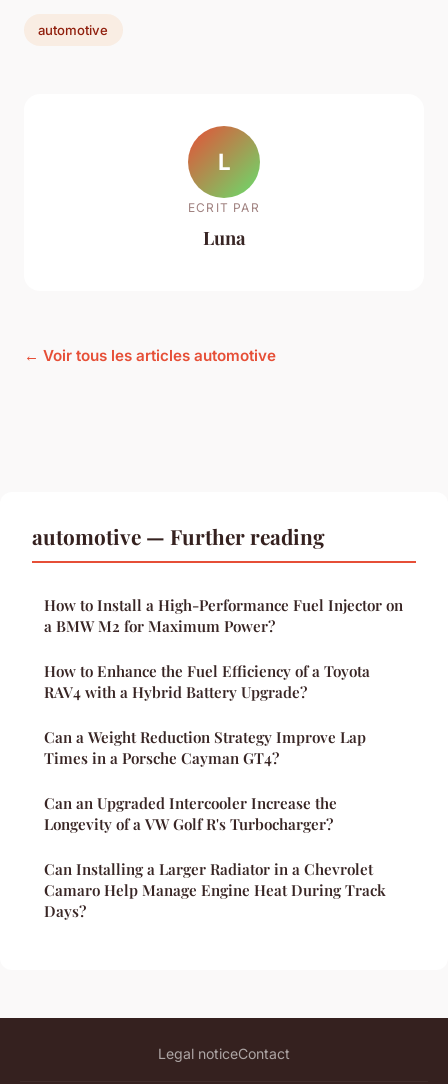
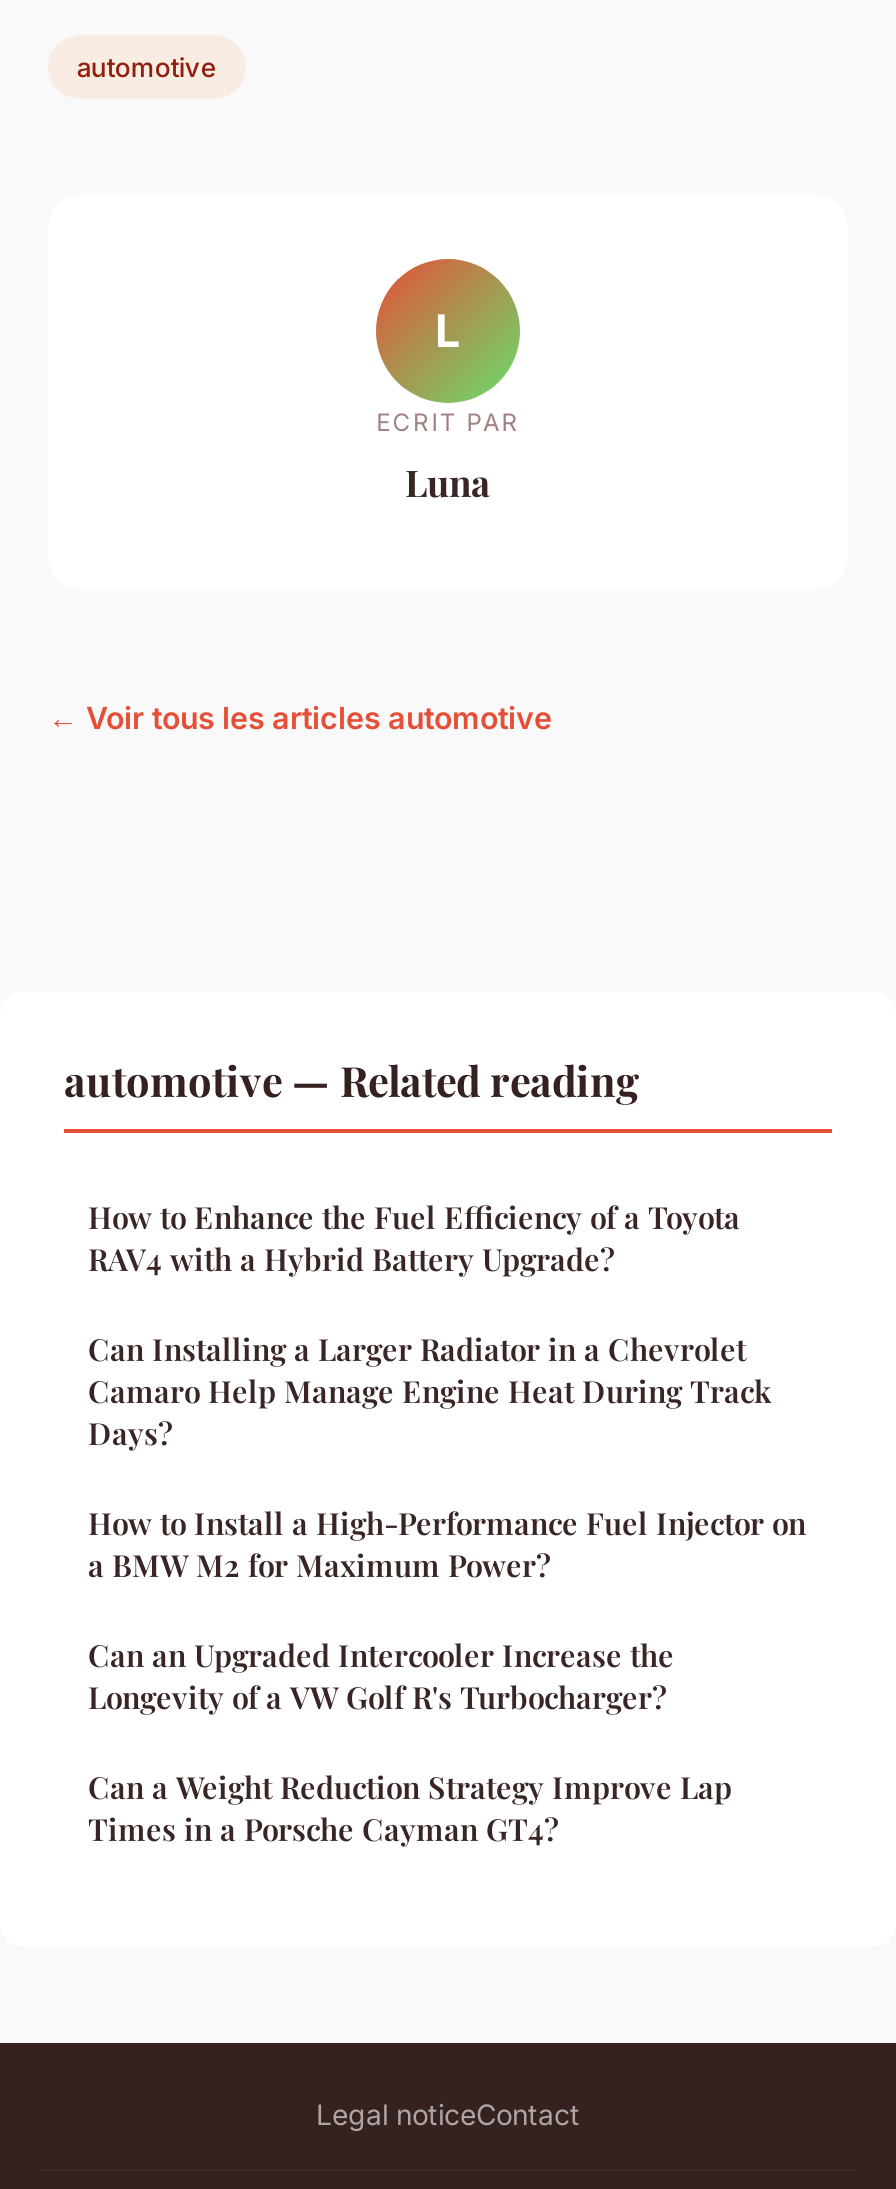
- automotive — Further reading
+ automotive — Related reading

moved down: How to Install a High-Performance Fuel Injector on | a BMW M2 for Maximum Power?

moved up: How to Enhance the Fuel Efficiency of a Toyota | RAV4 with a Hybrid Battery Upgrade?

moved down: Can a Weight Reduction Strategy Improve Lap | Times in a Porsche Cayman GT4? | Can an Upgraded Intercooler Increase the | Longevity of a VW Golf R's Turbocharger?

moved up: Can Installing a Larger Radiator in a Chevrolet | Camaro Help Manage Engine Heat During Track | Days?
